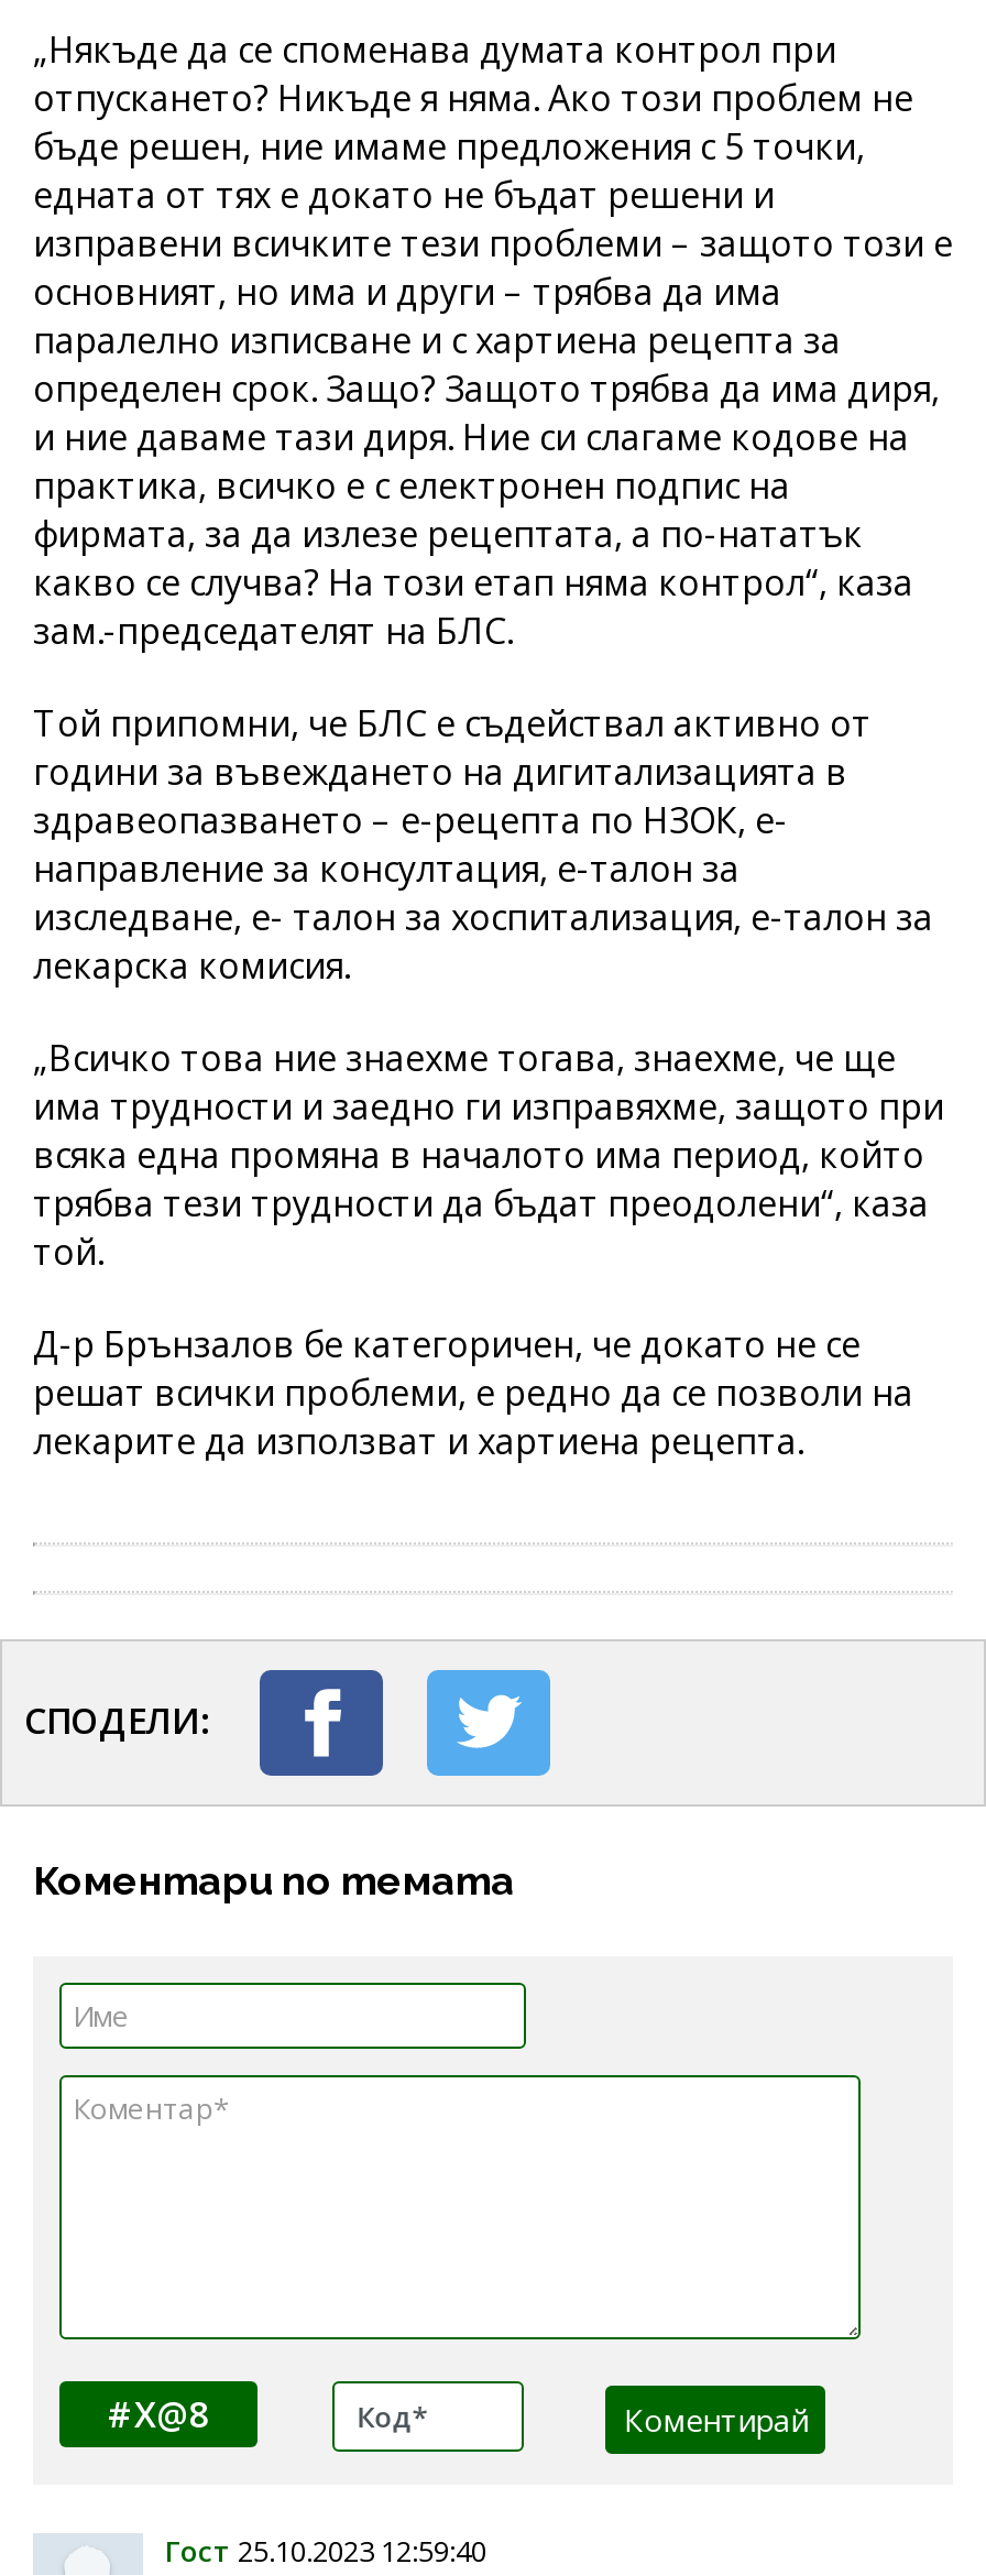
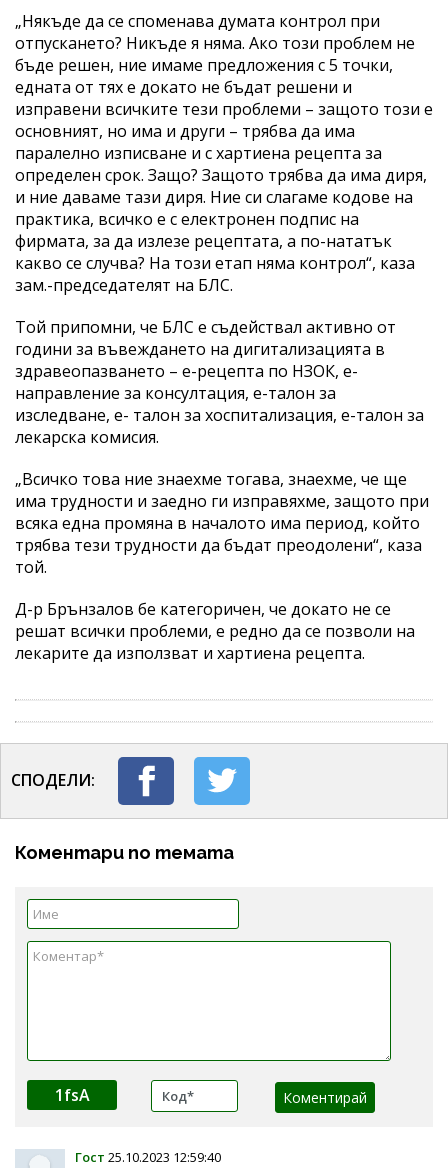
- #X@8
+ 1fsA
